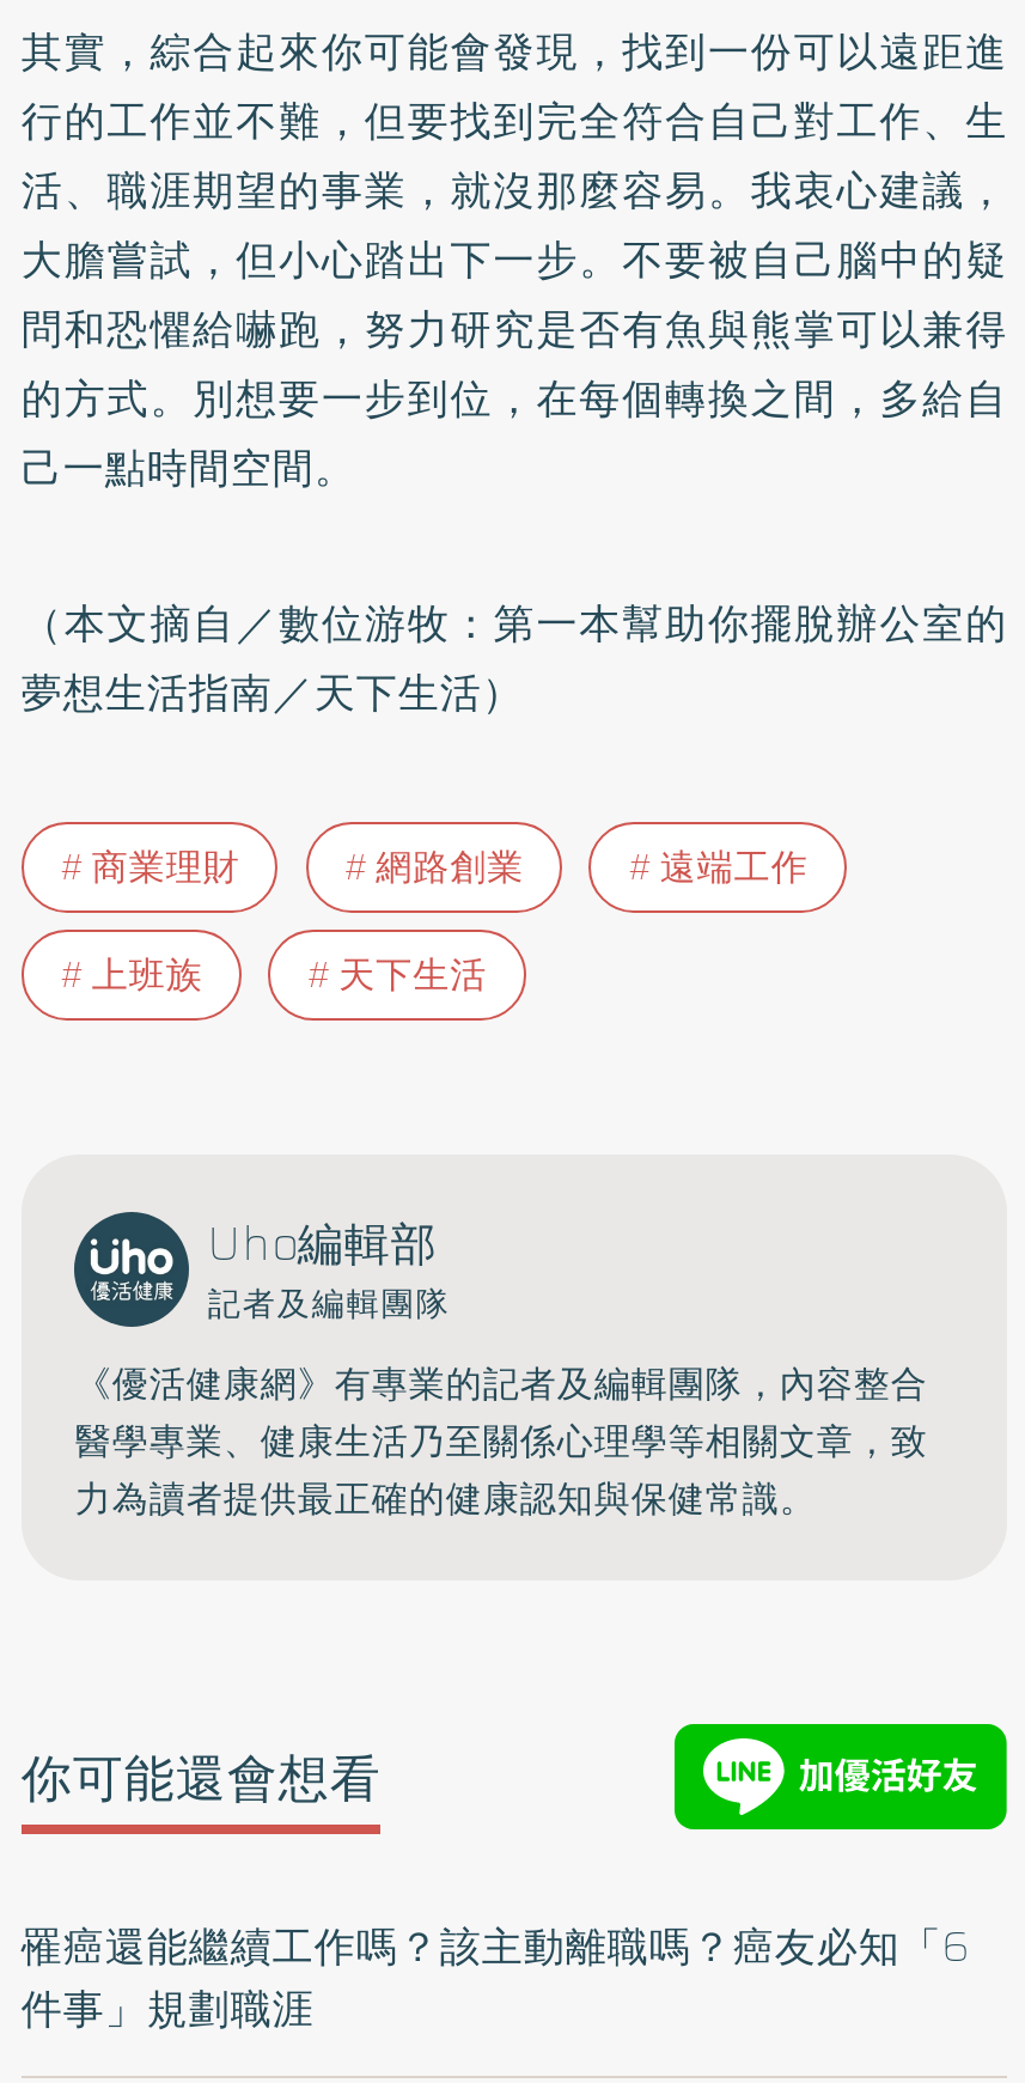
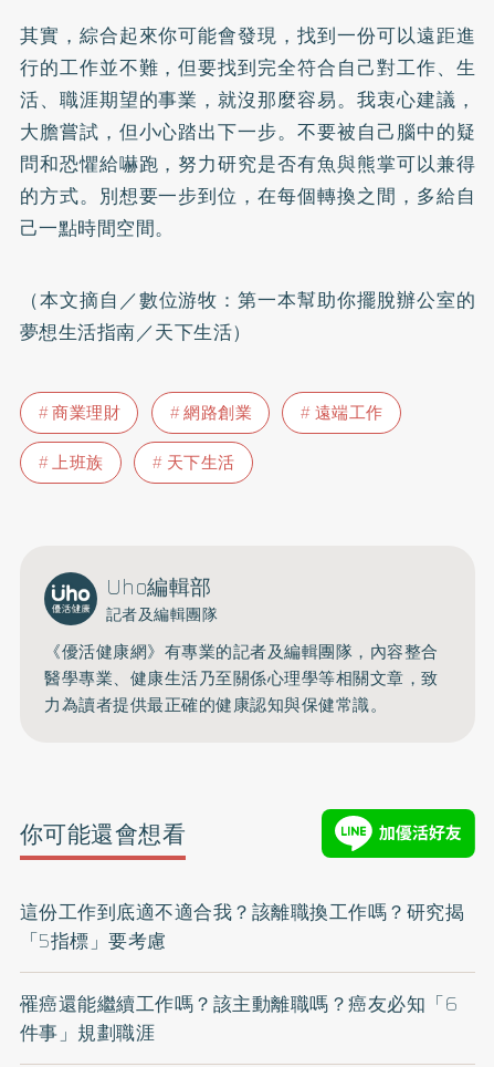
+ 這份工作到底適不適合我？該離職換工作嗎？研究揭
+ 「5指標」要考慮
